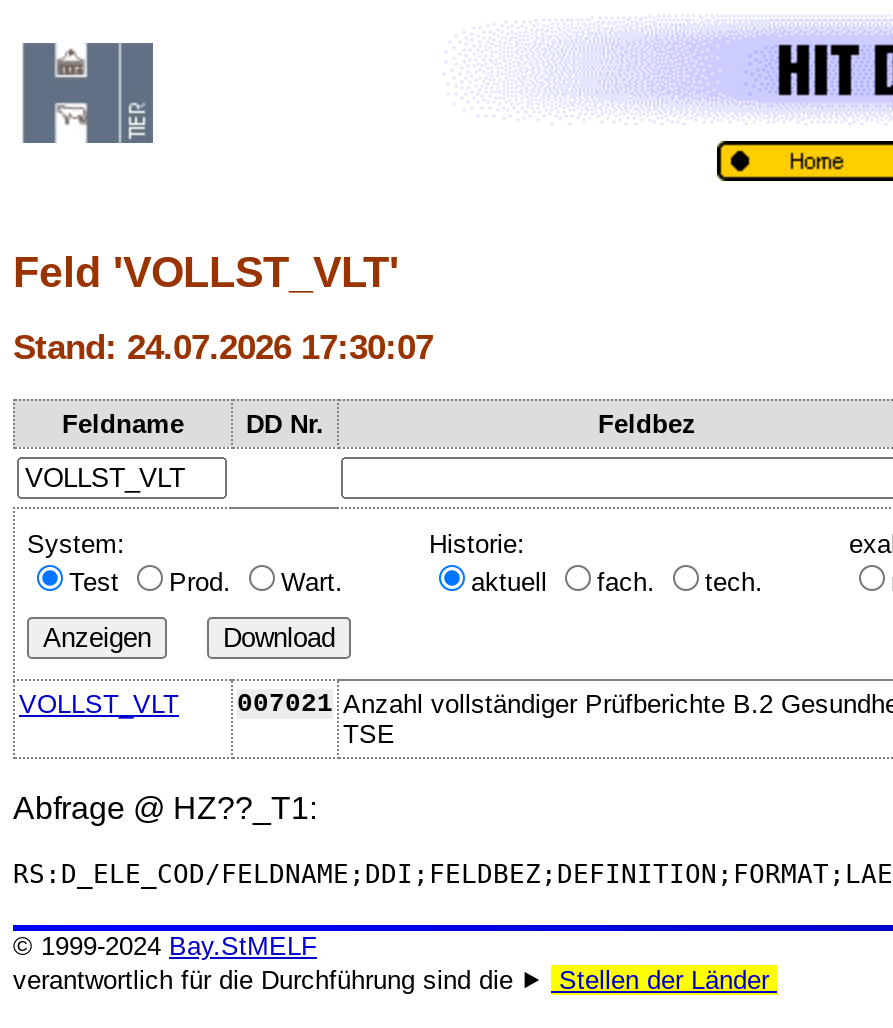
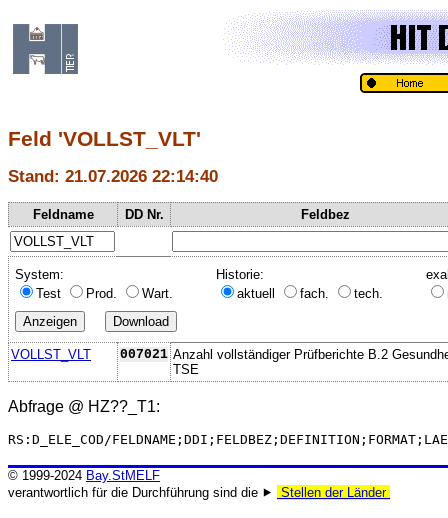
- Stand: 24.07.2026 17:30:07
+ Stand: 21.07.2026 22:14:40
